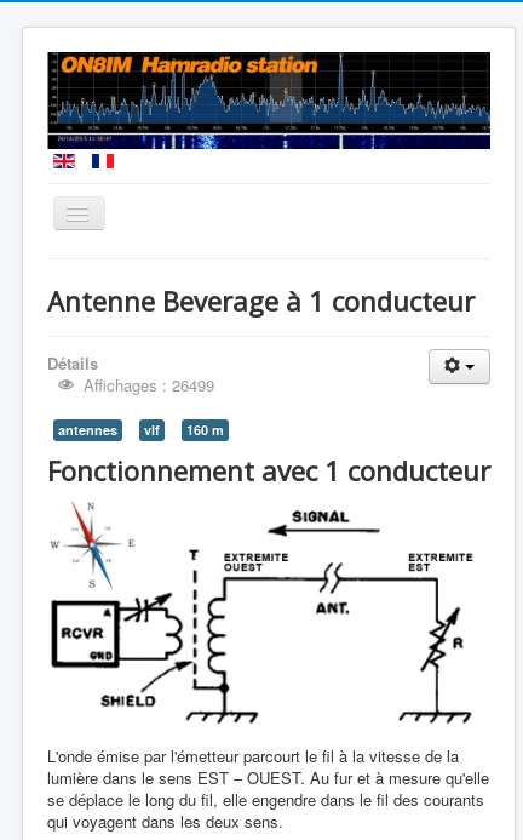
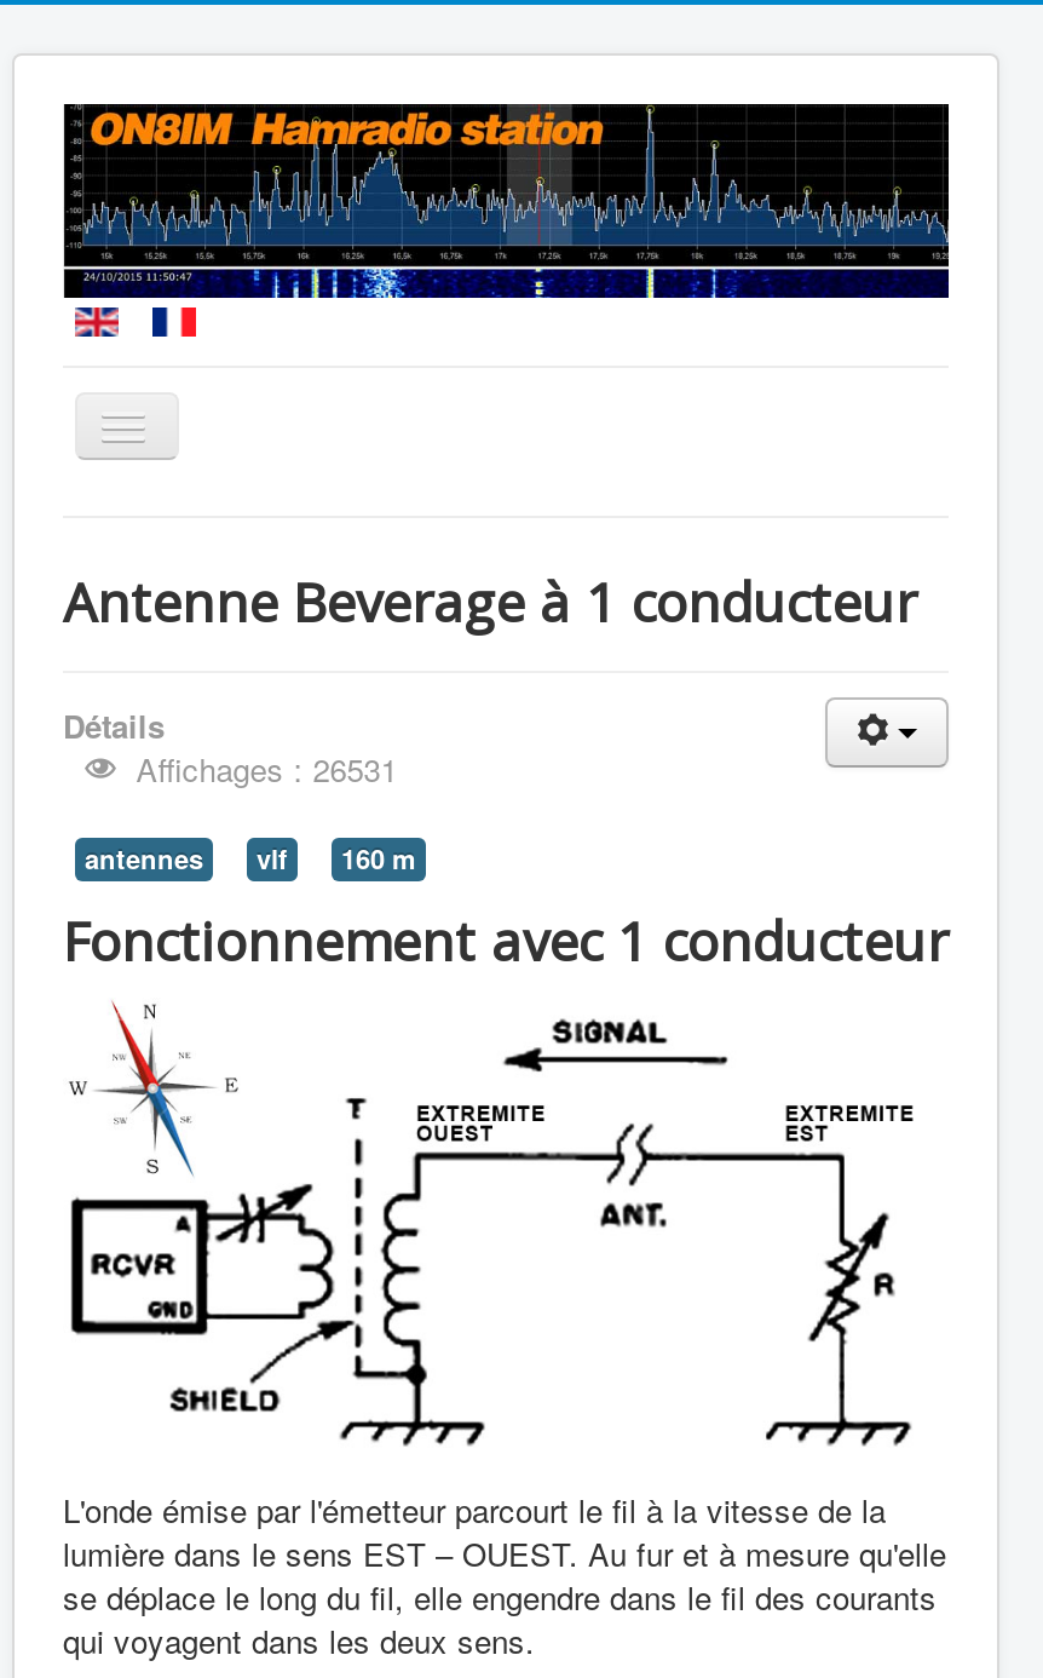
- Affichages : 26499
+ Affichages : 26531
